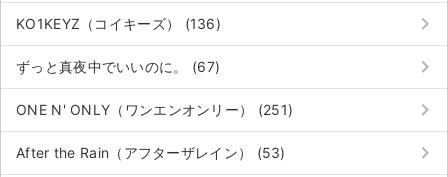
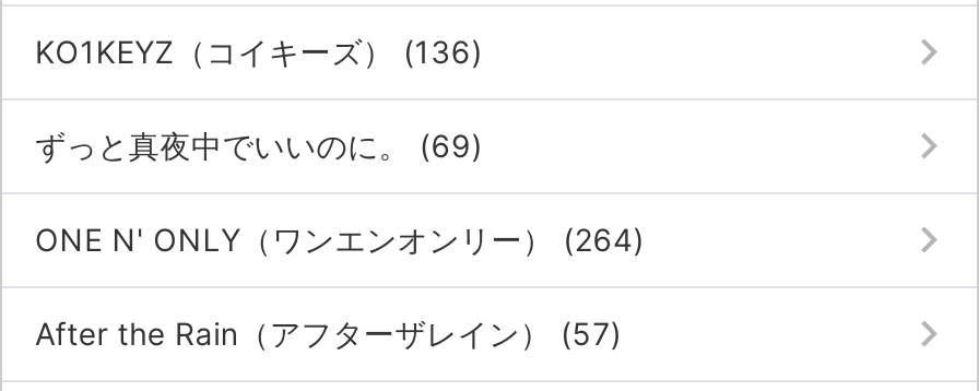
- ずっと真夜中でいいのに。 (67)
+ ずっと真夜中でいいのに。 (69)

- ONE N' ONLY（ワンエンオンリー） (251)
+ ONE N' ONLY（ワンエンオンリー） (264)

- After the Rain（アフターザレイン） (53)
+ After the Rain（アフターザレイン） (57)
